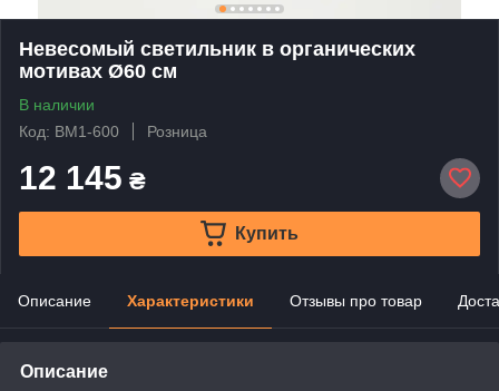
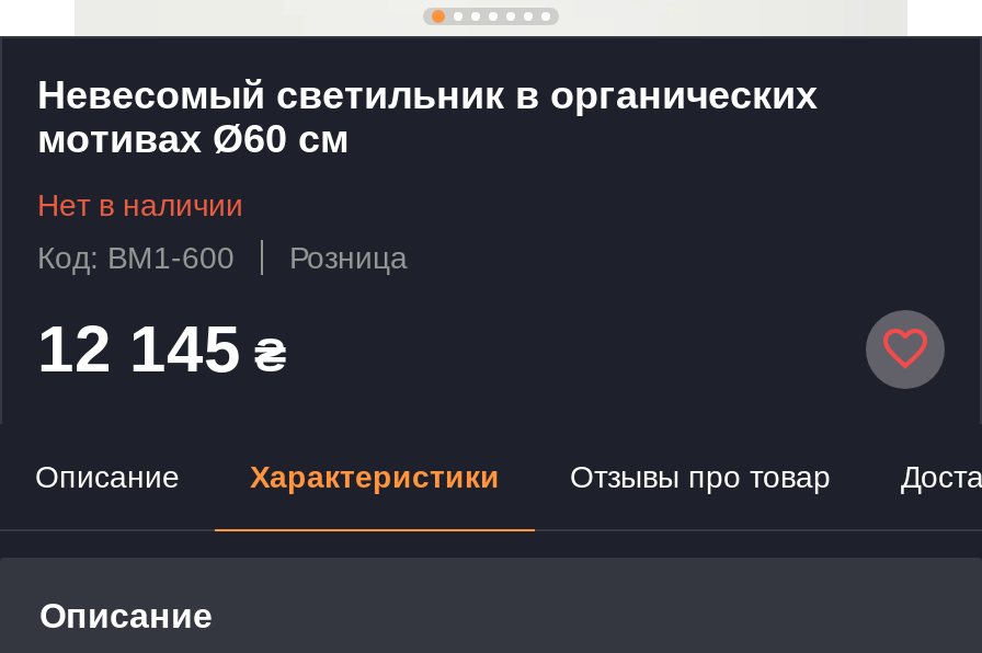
- В наличии
+ Нет в наличии

- Купить
